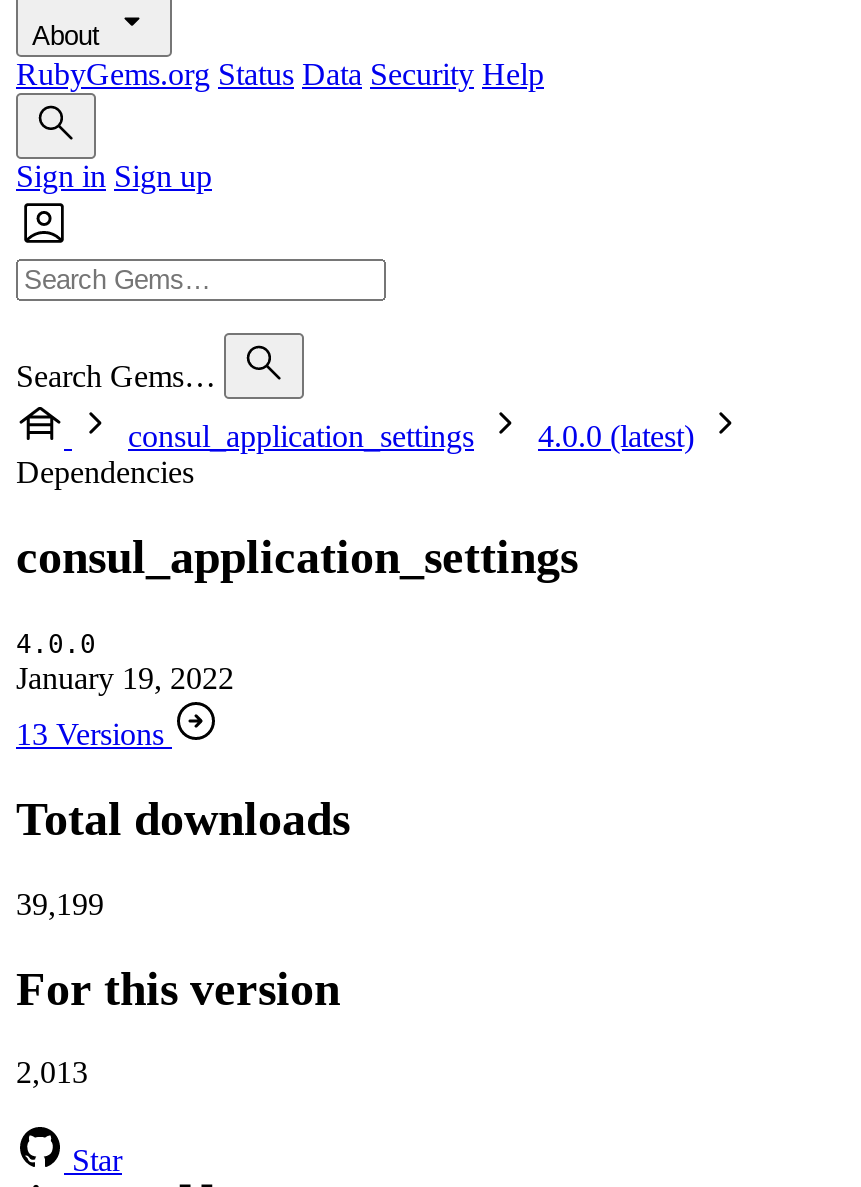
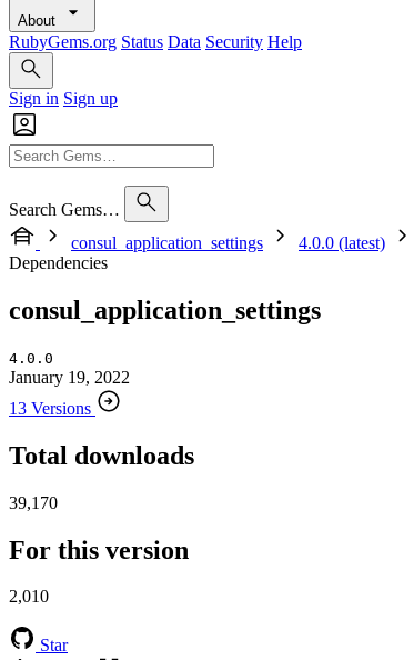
- 39,199
+ 39,170

- 2,013
+ 2,010
